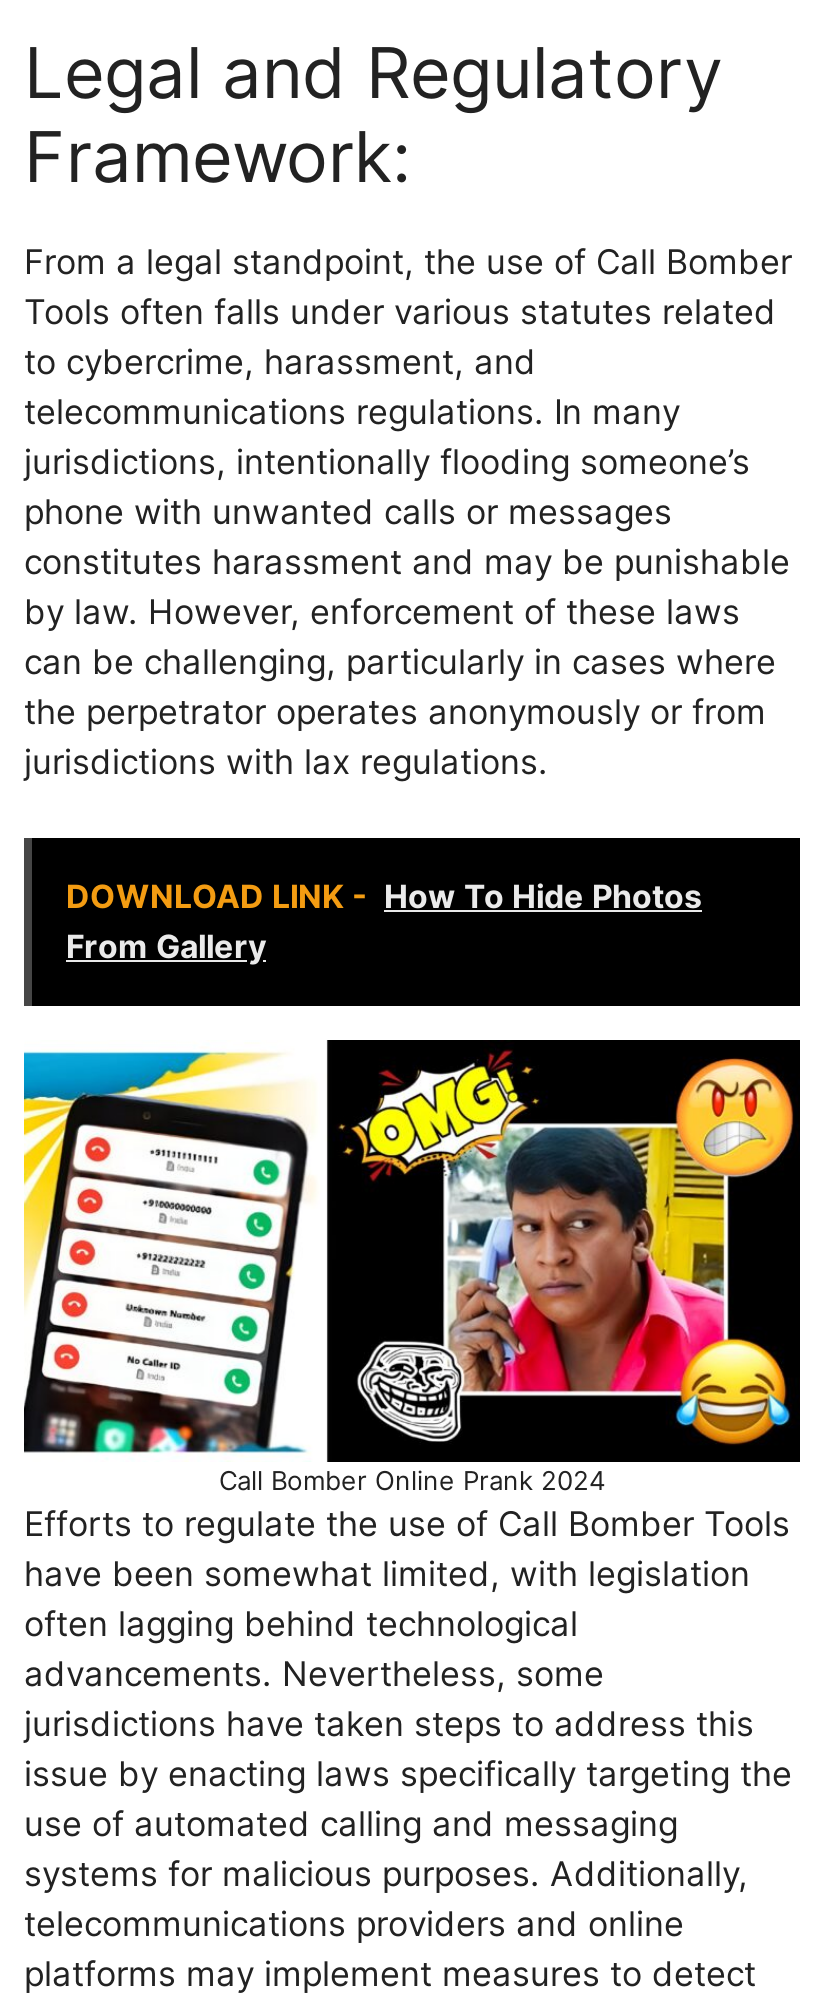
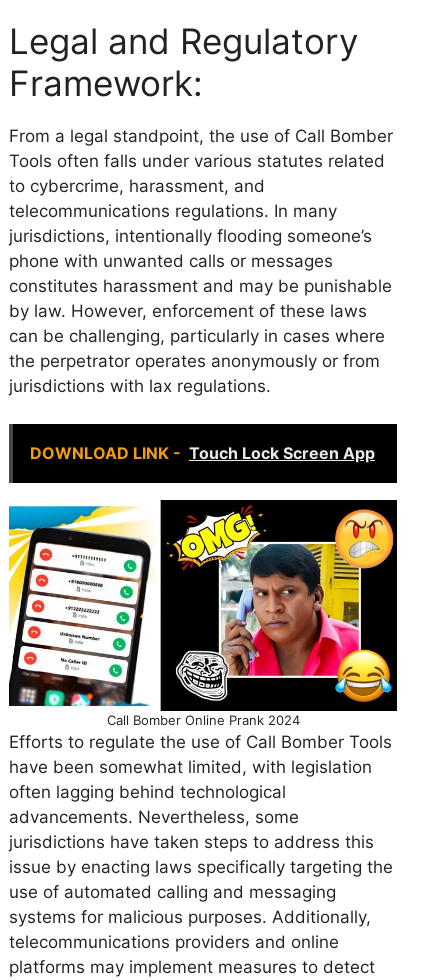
- DOWNLOAD LINK - How To Hide Photos
- From Gallery
+ DOWNLOAD LINK - Touch Lock Screen App
